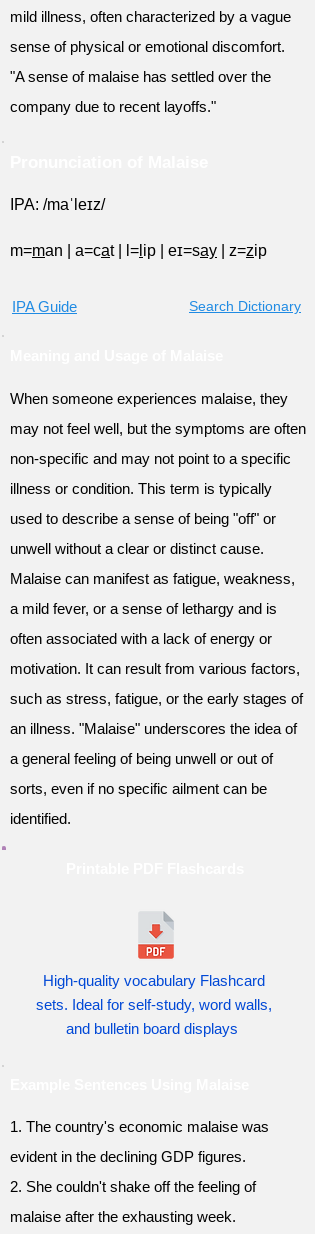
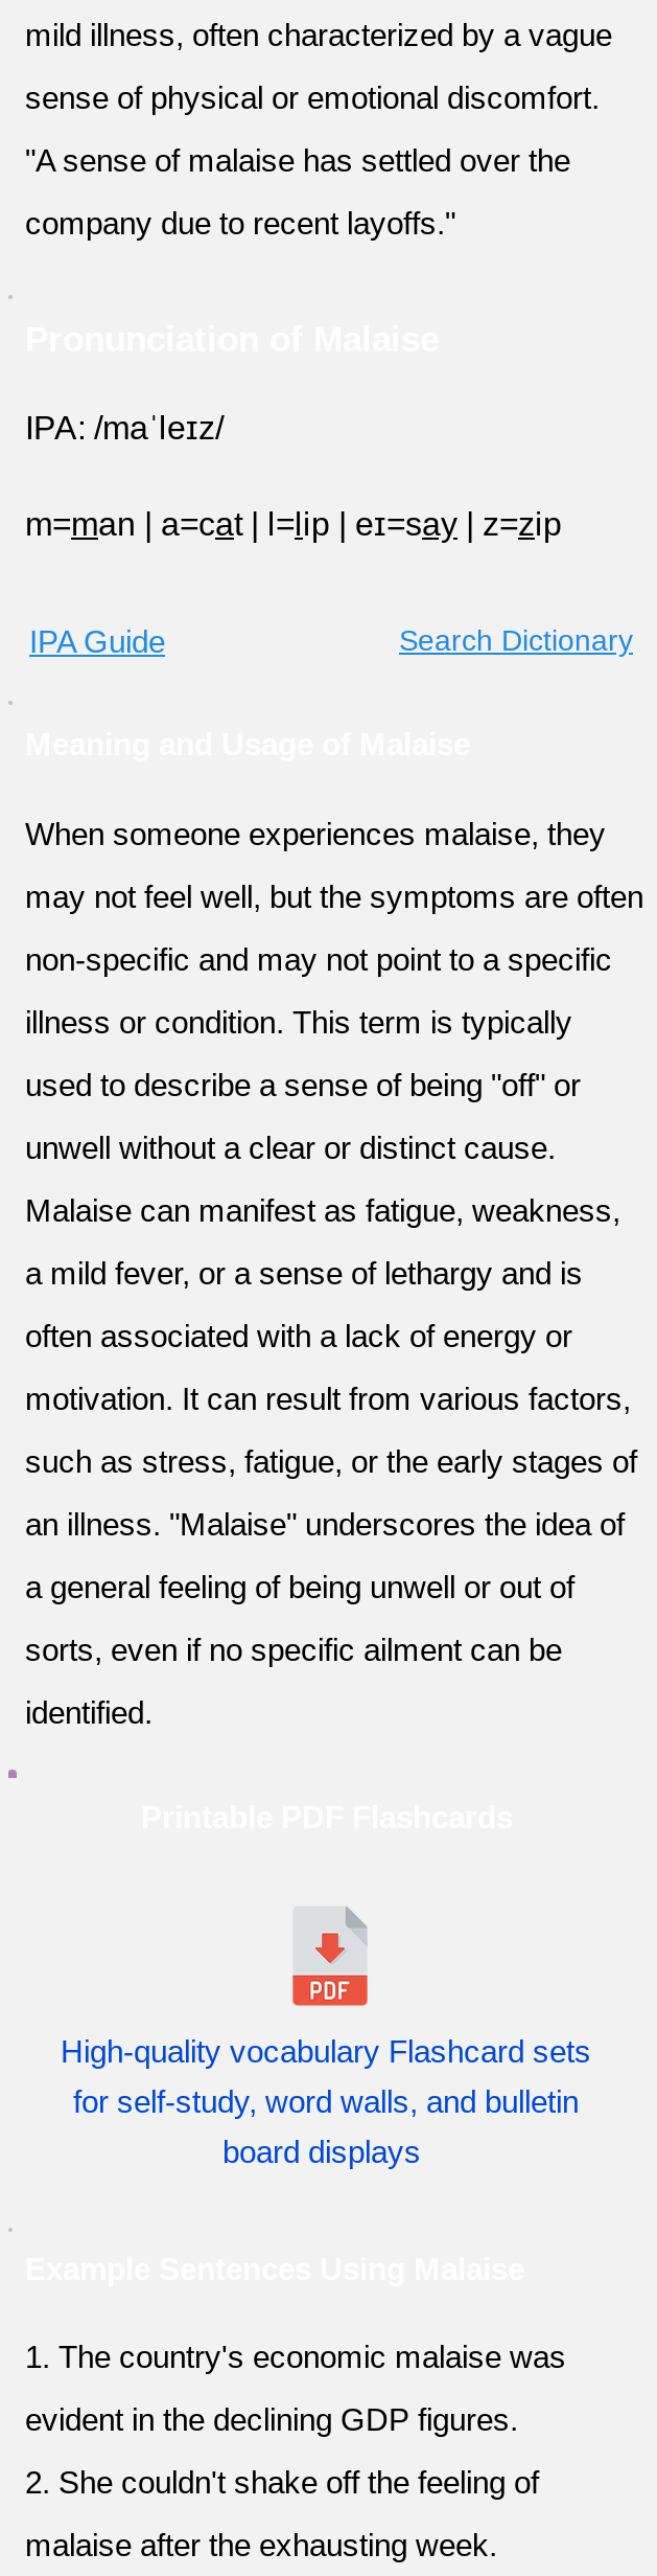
- High-quality vocabulary Flashcard
- sets. Ideal for self-study, word walls,
- and bulletin board displays
+ High-quality vocabulary Flashcard sets
+ for self-study, word walls, and bulletin
+ board displays
